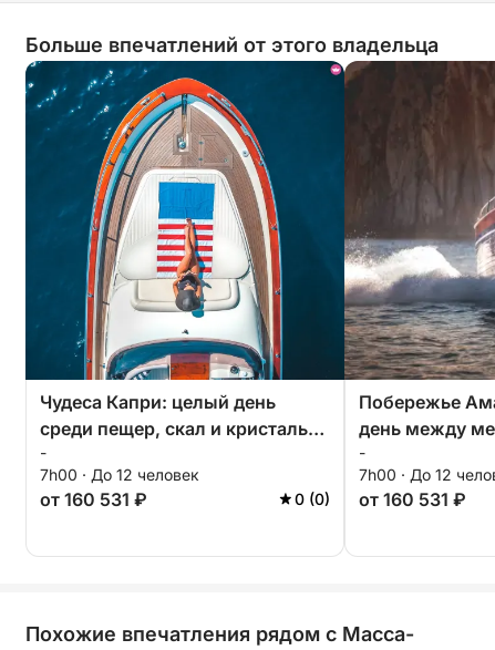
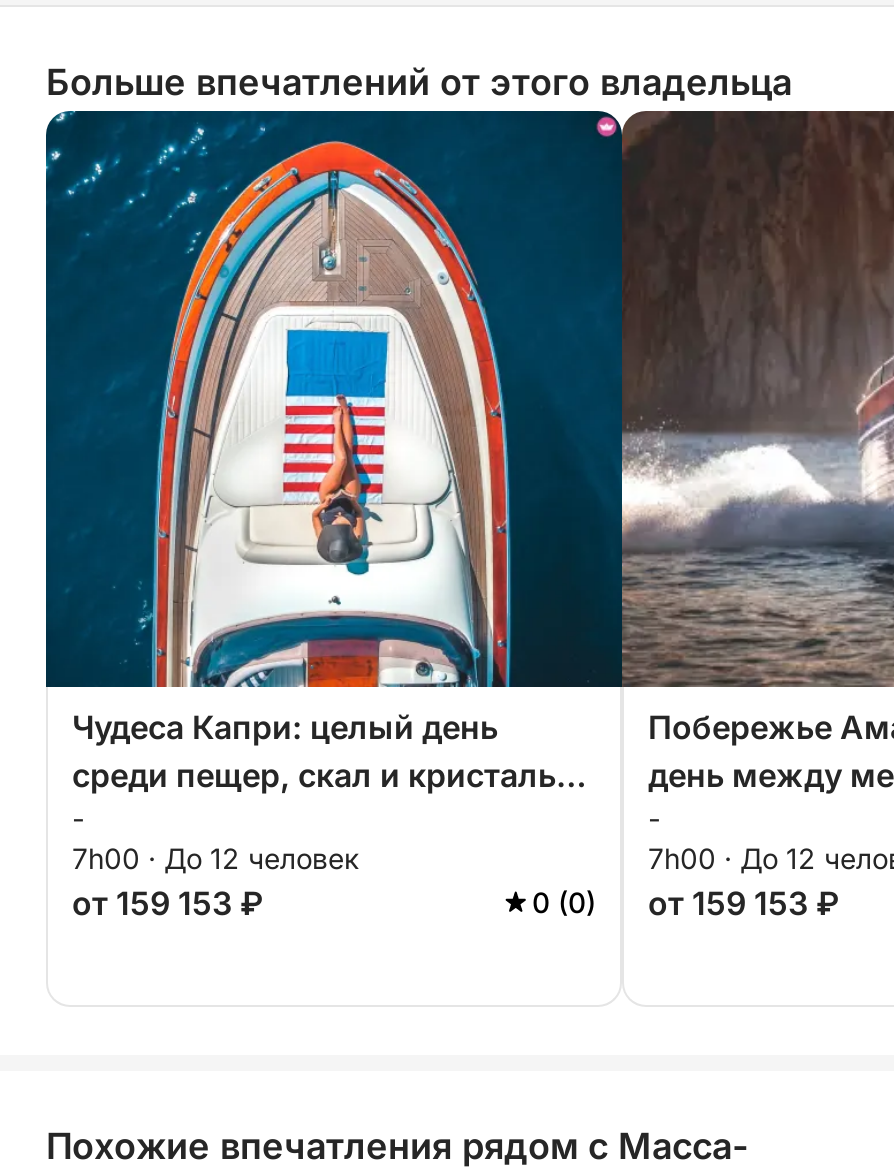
- от 160 531 ₽
+ от 159 153 ₽

- 0 (0) от 160 531 ₽
+ 0 (0) от 159 153 ₽
